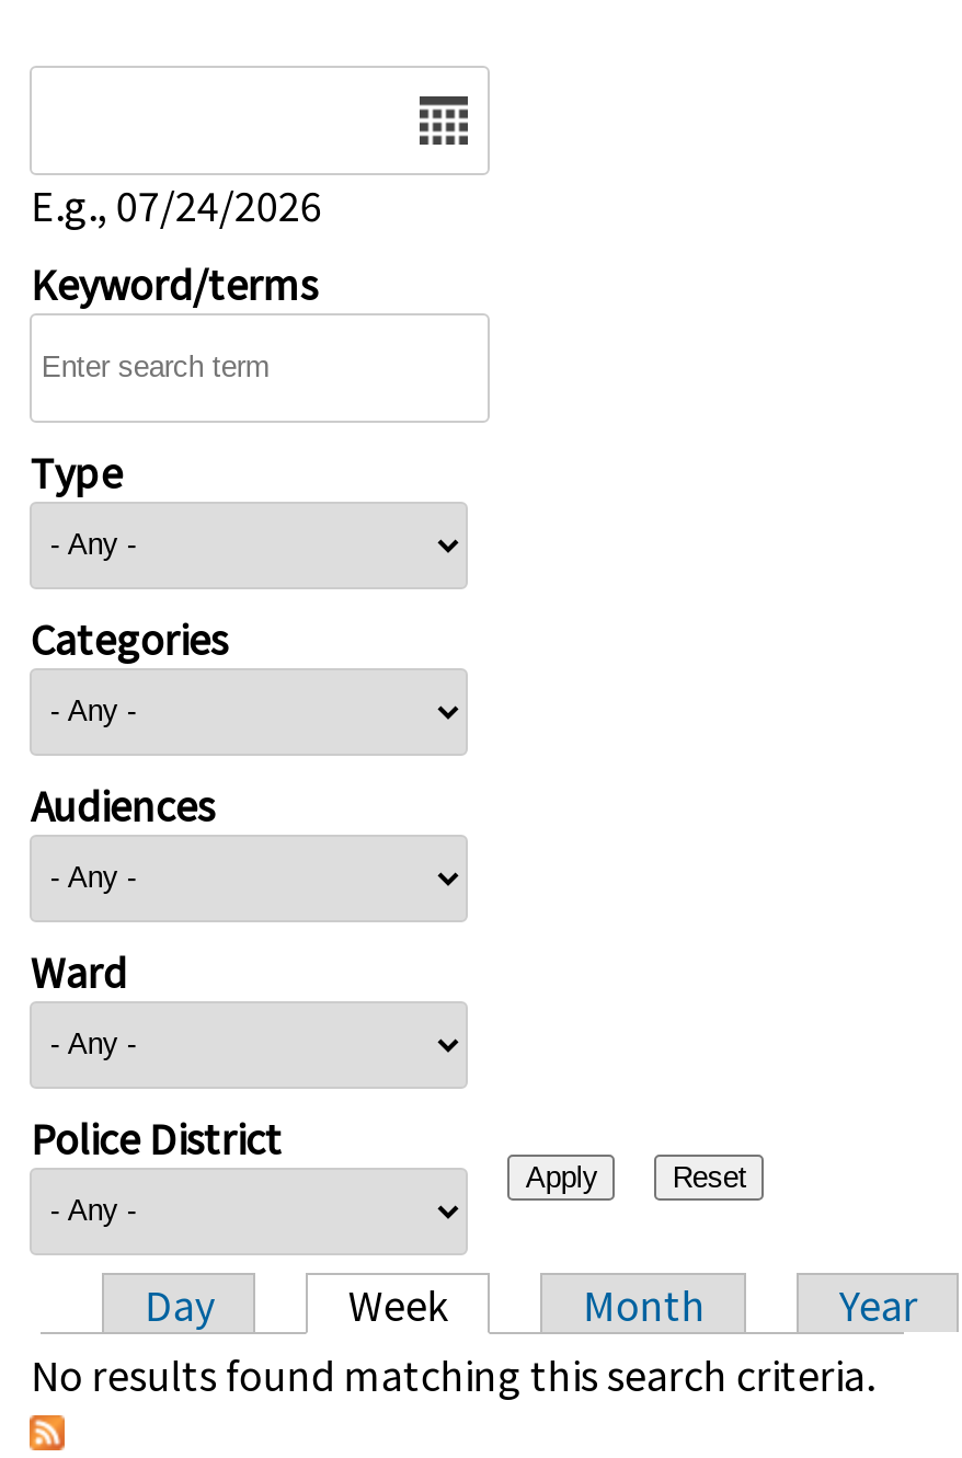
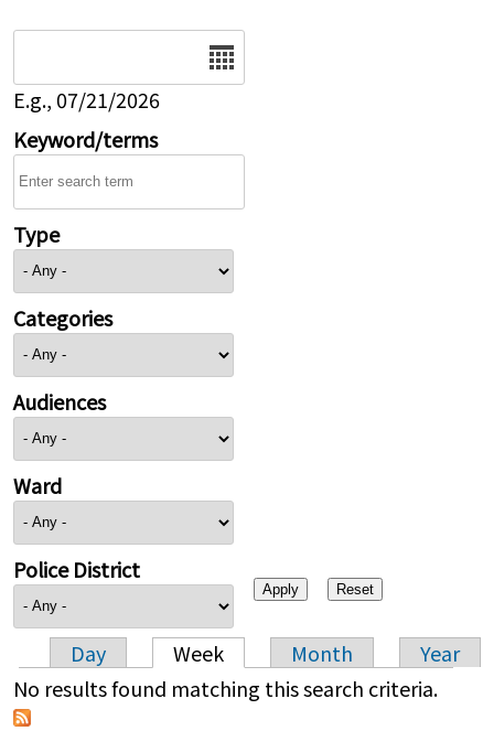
- E.g., 07/24/2026
+ E.g., 07/21/2026
